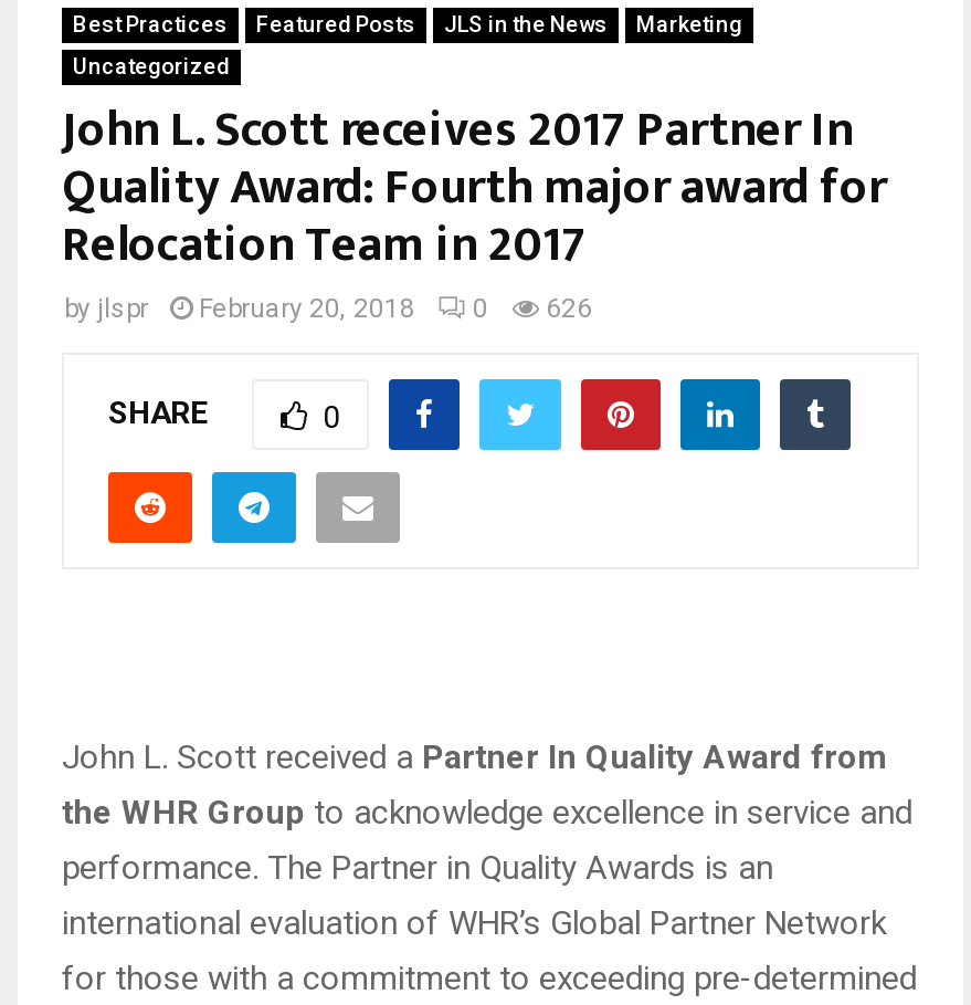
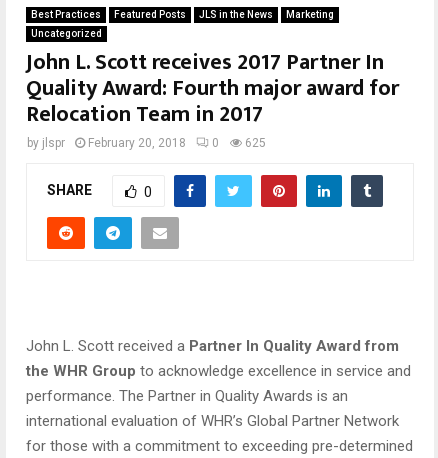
- by jlspr February 20, 2018 0 626
+ by jlspr February 20, 2018 0 625
